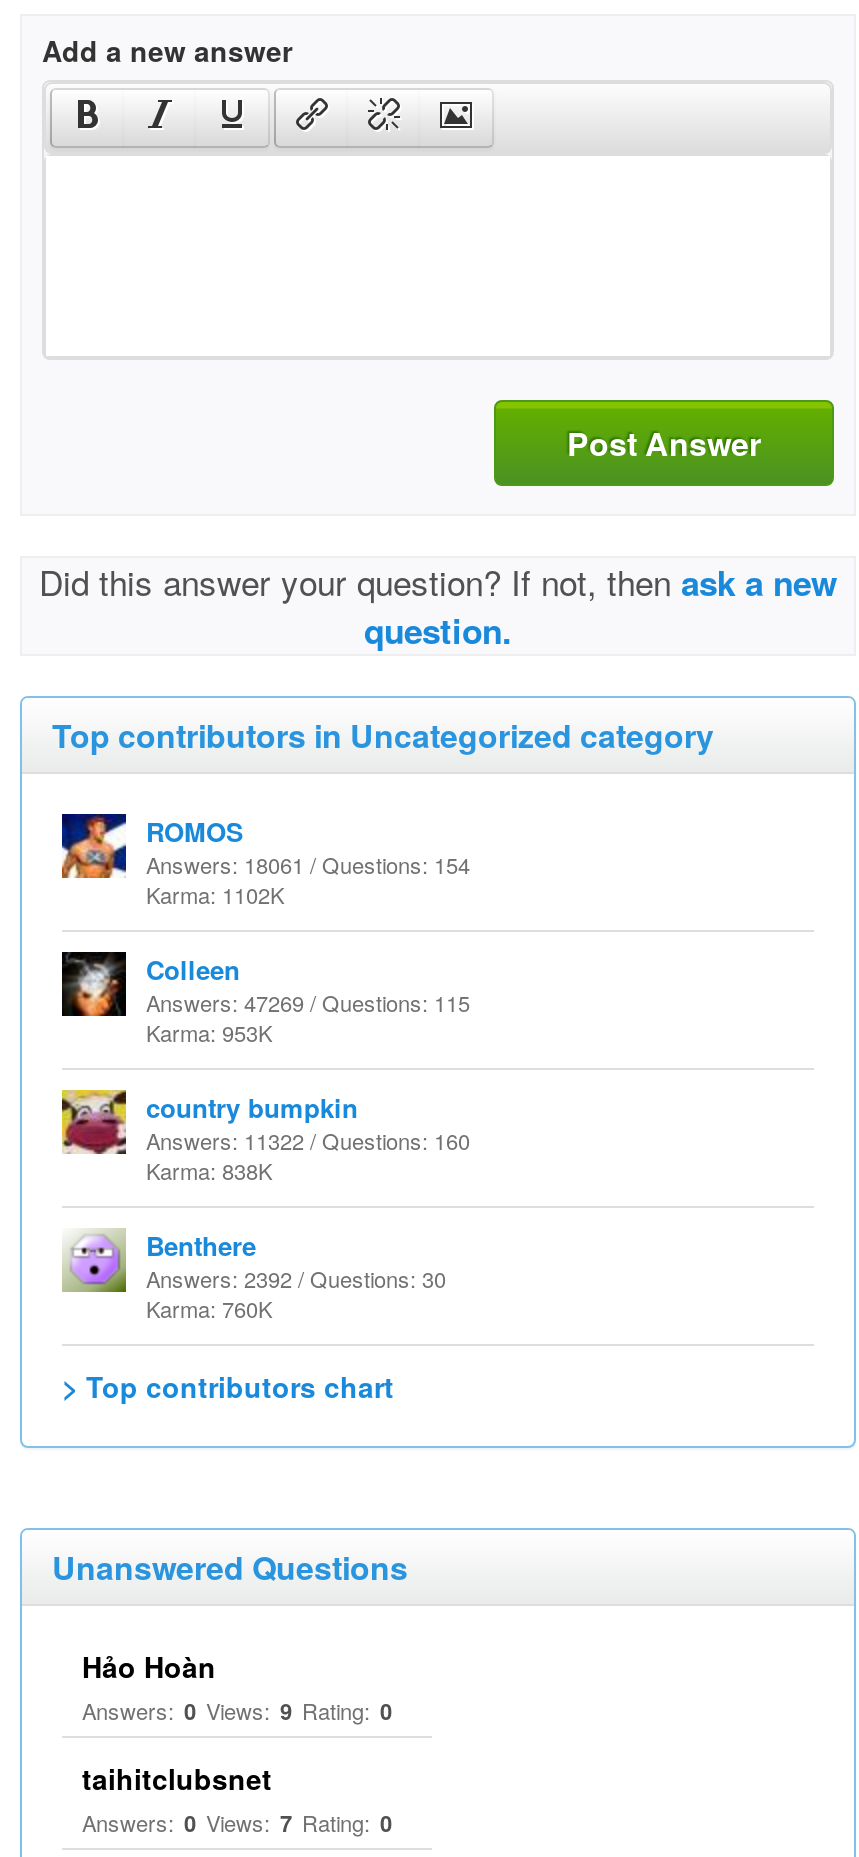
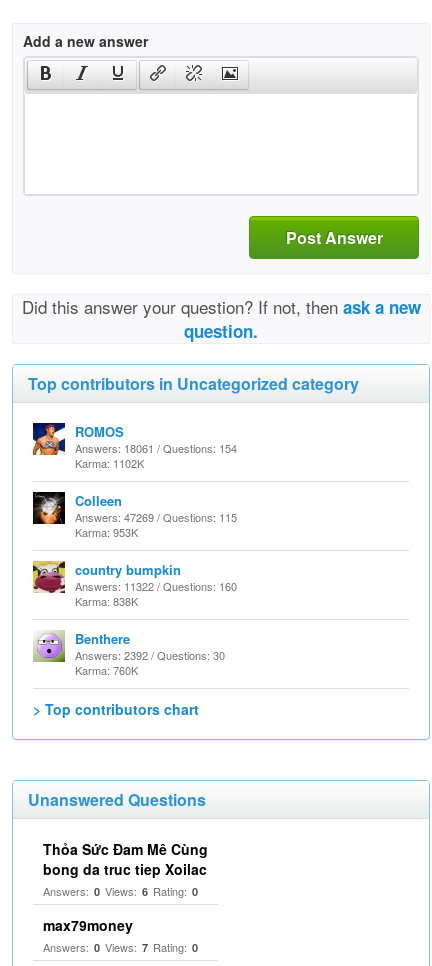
- Hảo Hoàn
- Answers: 0 Views: 9 Rating: 0
+ Thỏa Sức Đam Mê Cùng
+ bong da truc tiep Xoilac
+ Answers: 0 Views: 6 Rating: 0

- taihitclubsnet
+ max79money
